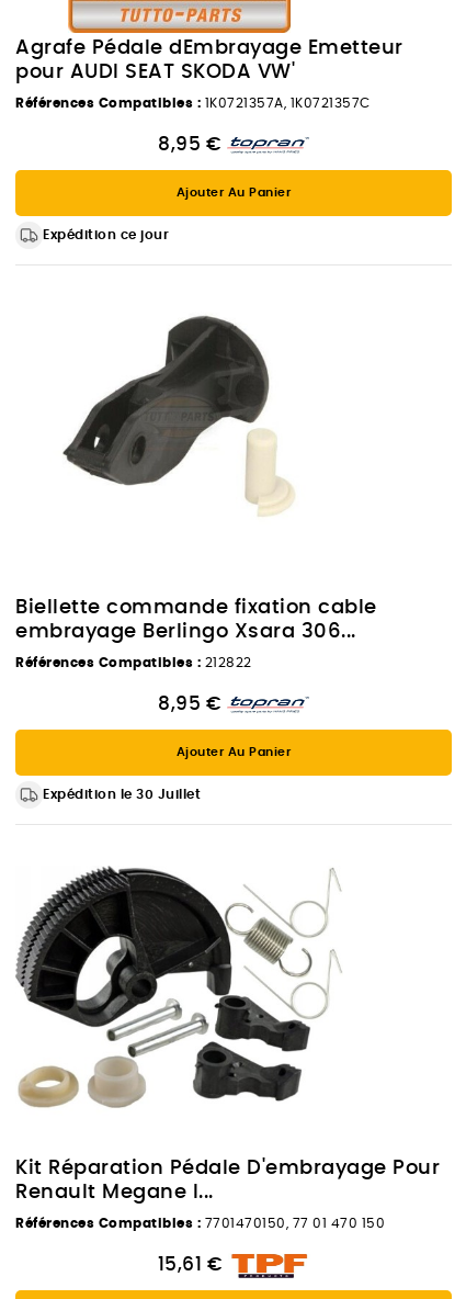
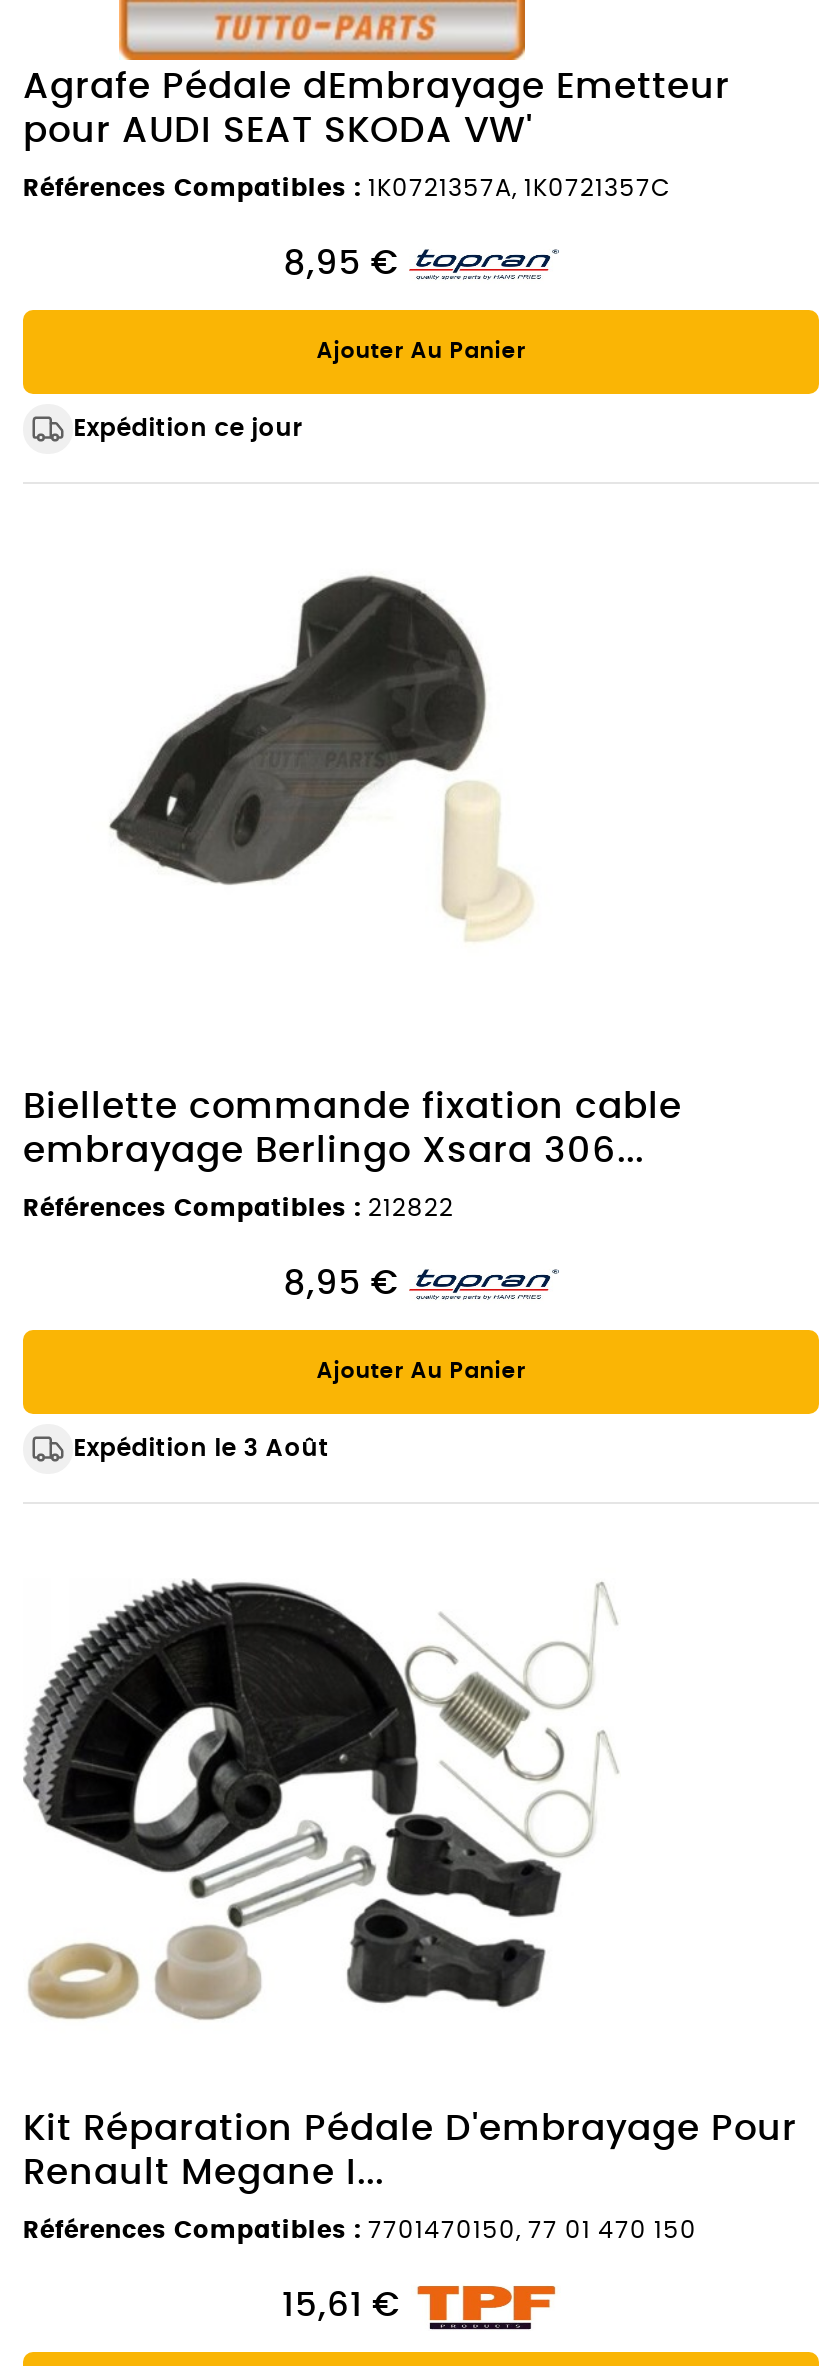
- Expédition le 30 Juillet
+ Expédition le 3 Août
